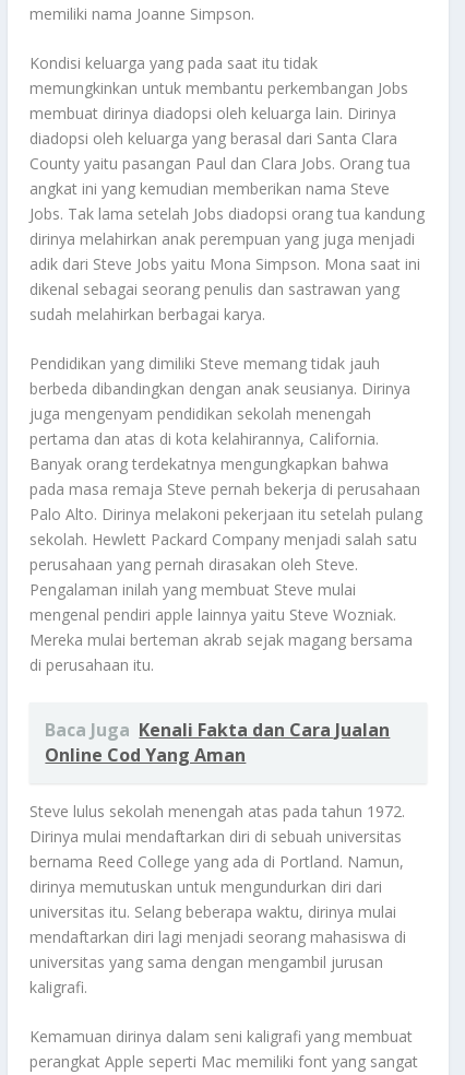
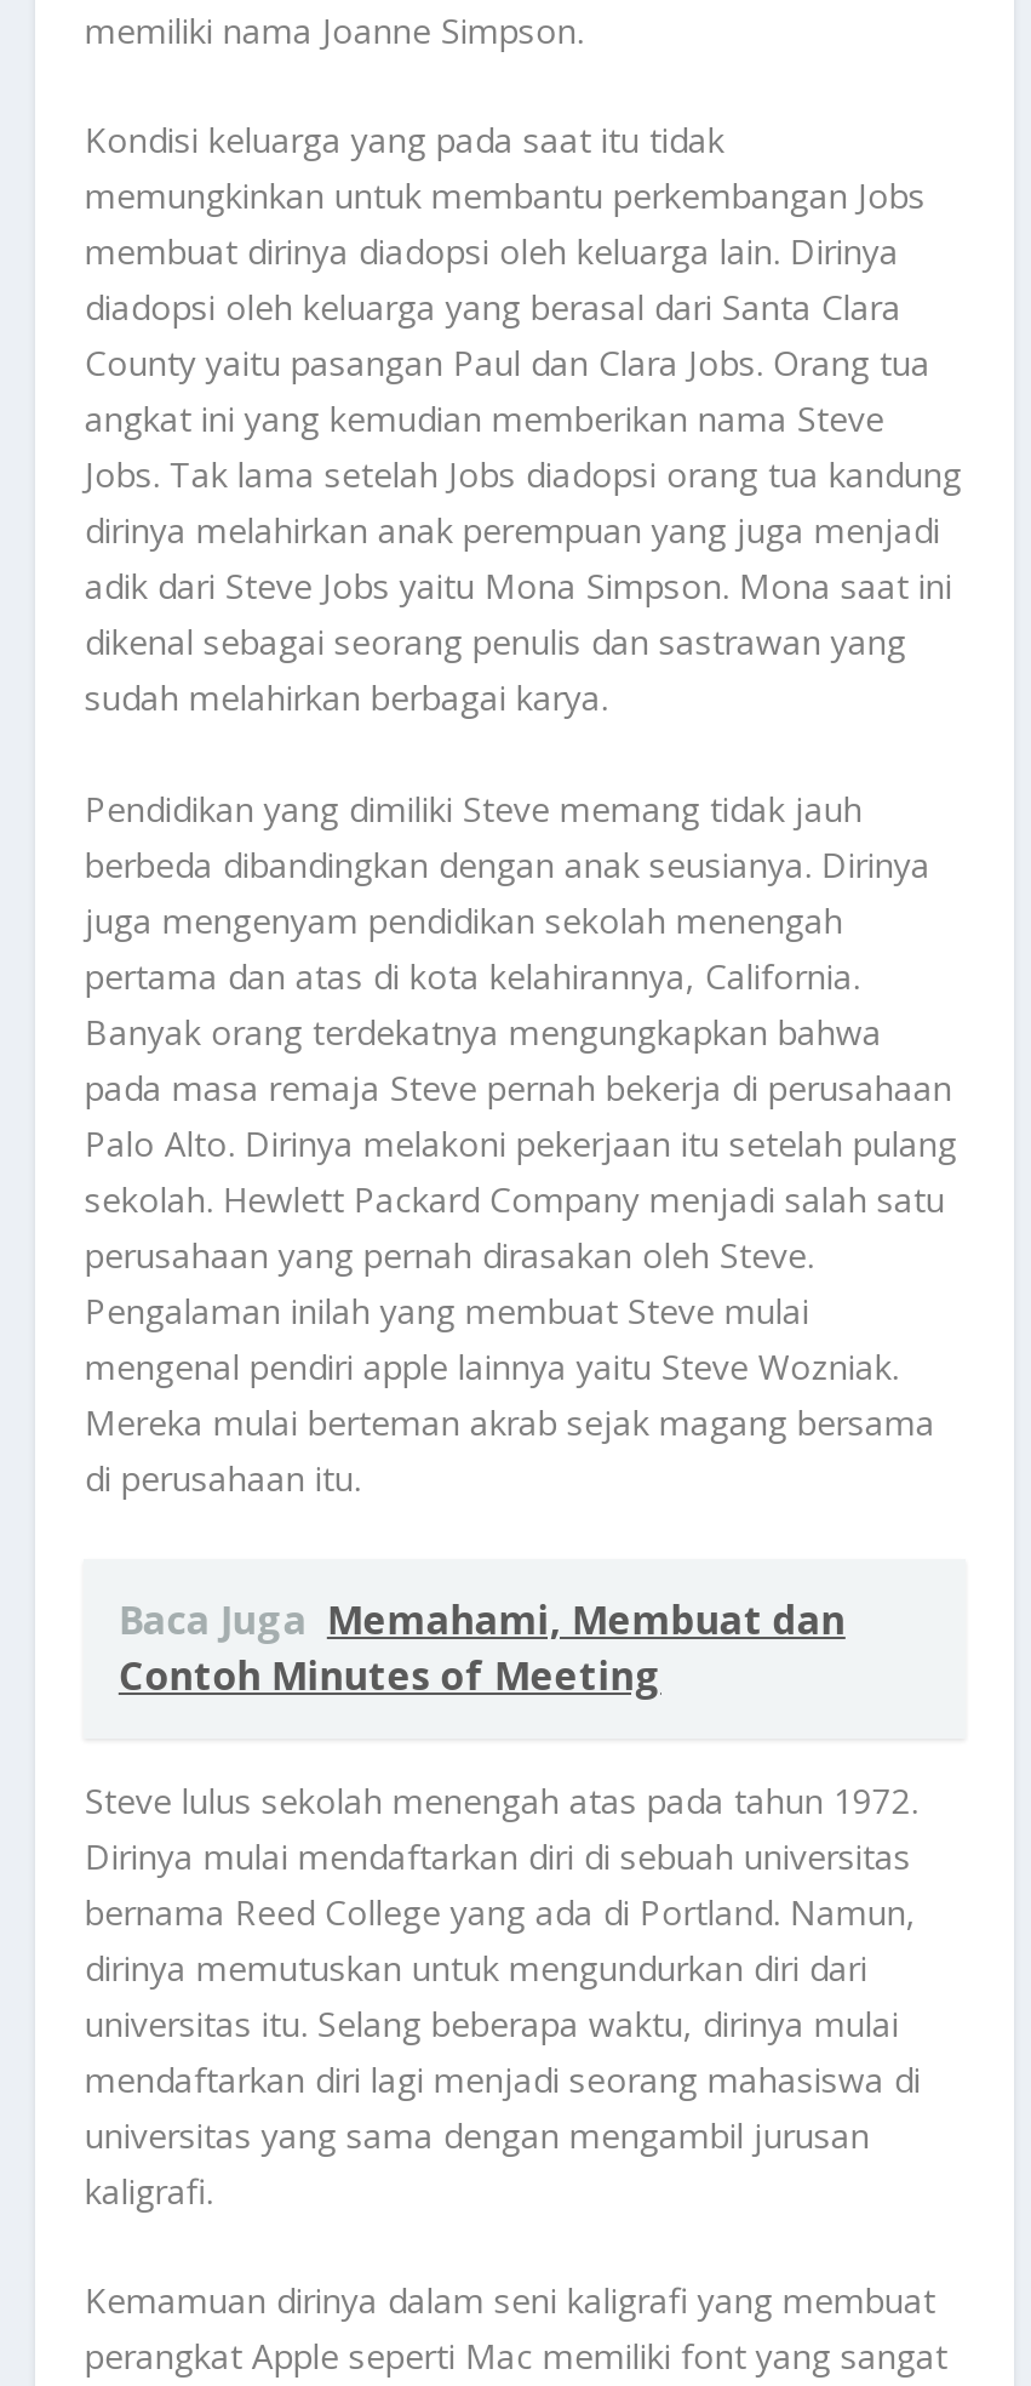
- Baca Juga Kenali Fakta dan Cara Jualan
- Online Cod Yang Aman
+ Baca Juga Memahami, Membuat dan
+ Contoh Minutes of Meeting
